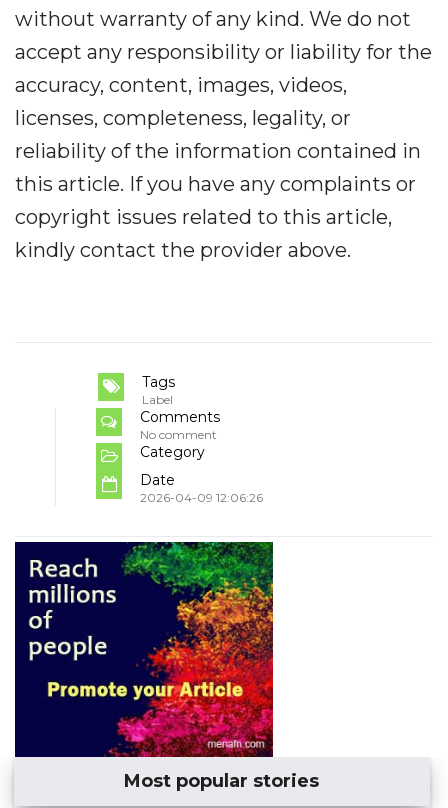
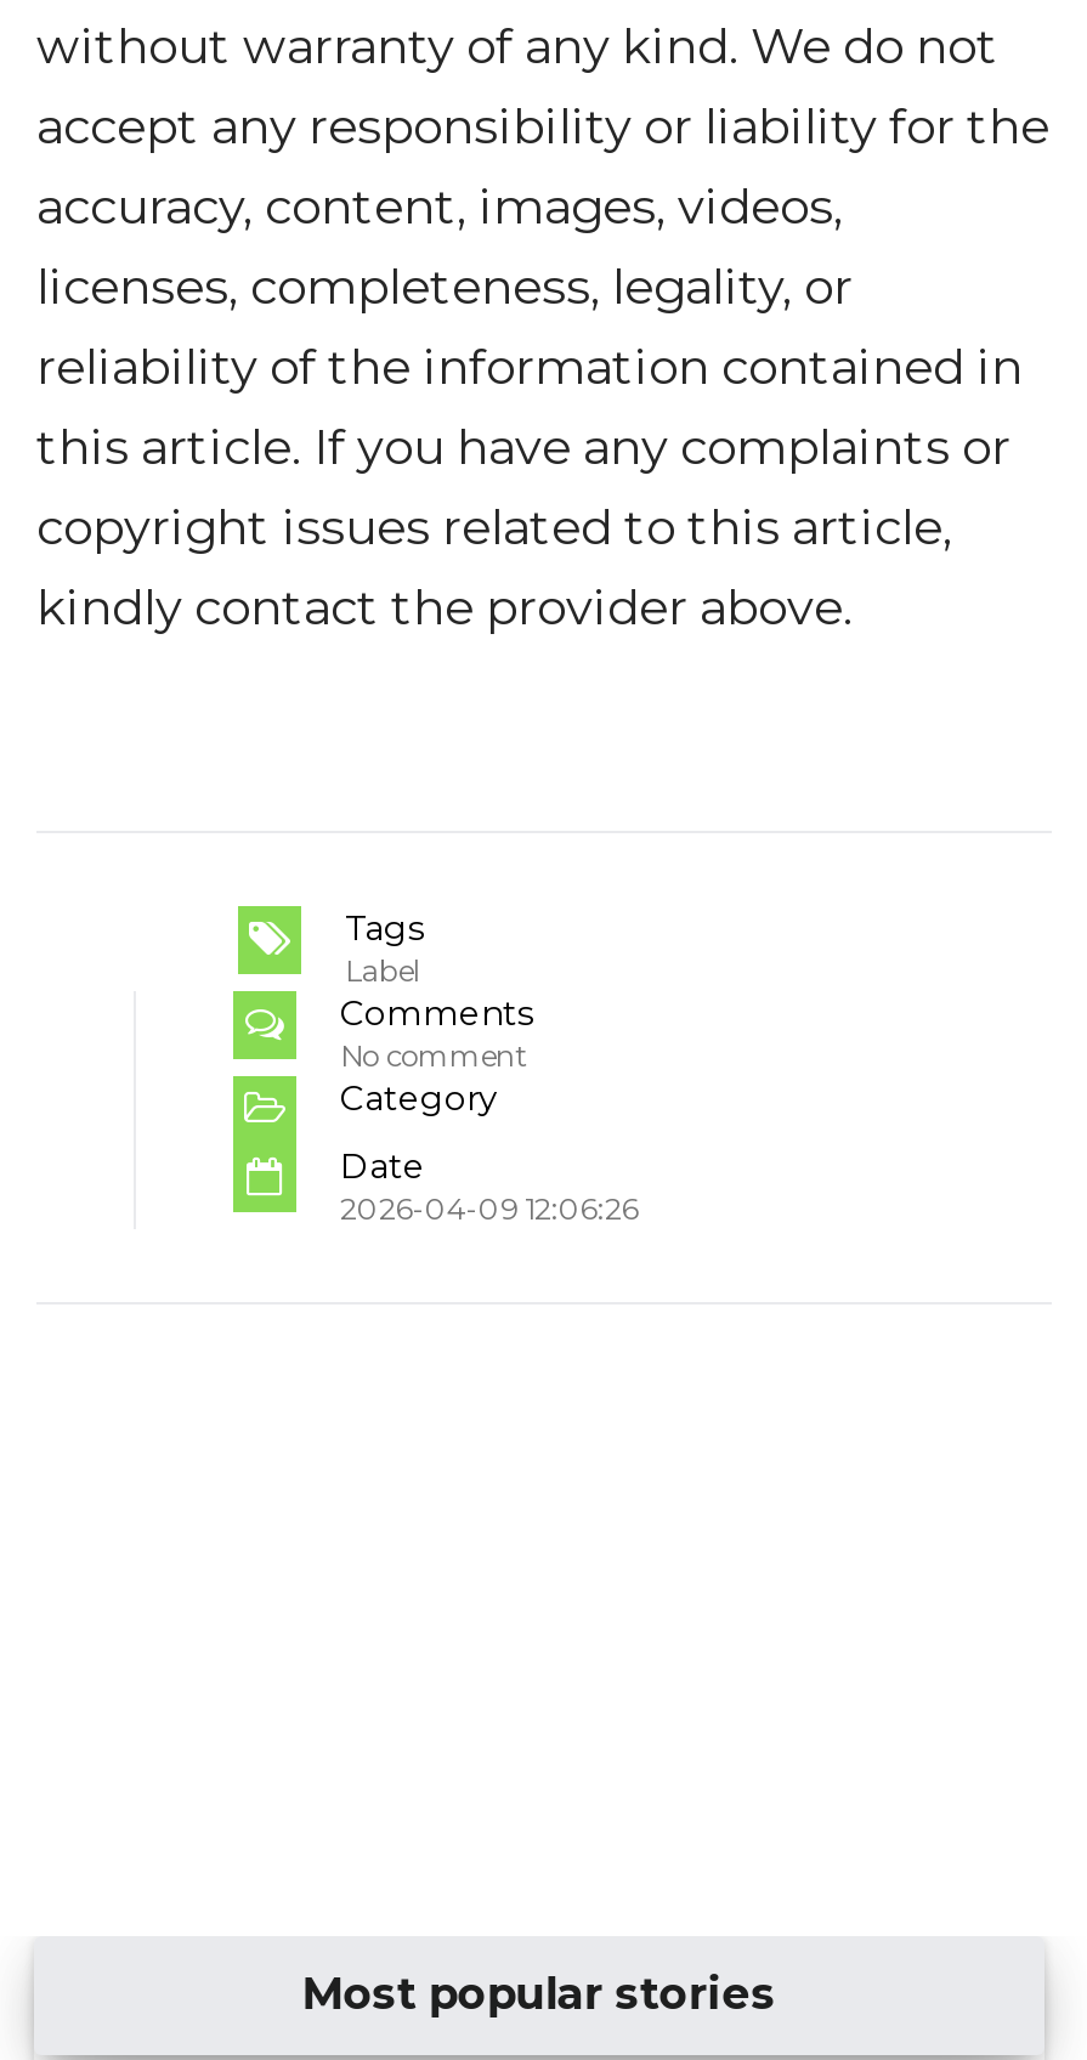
- [image]
